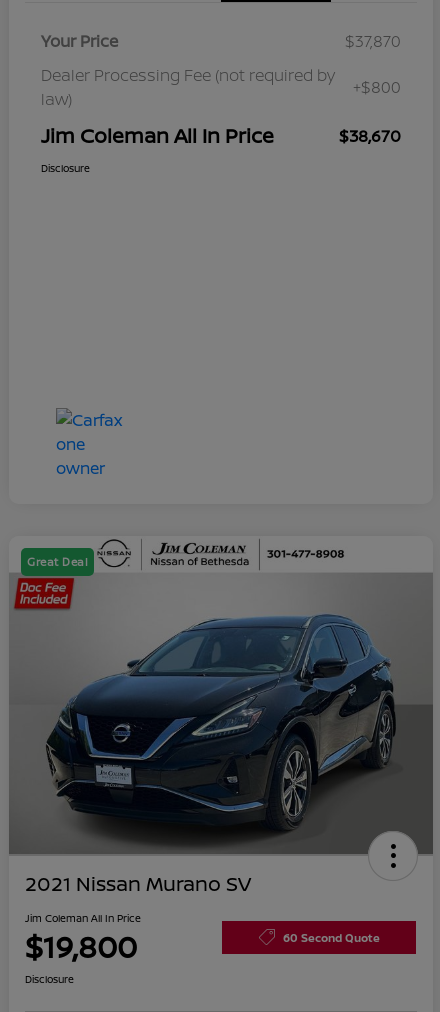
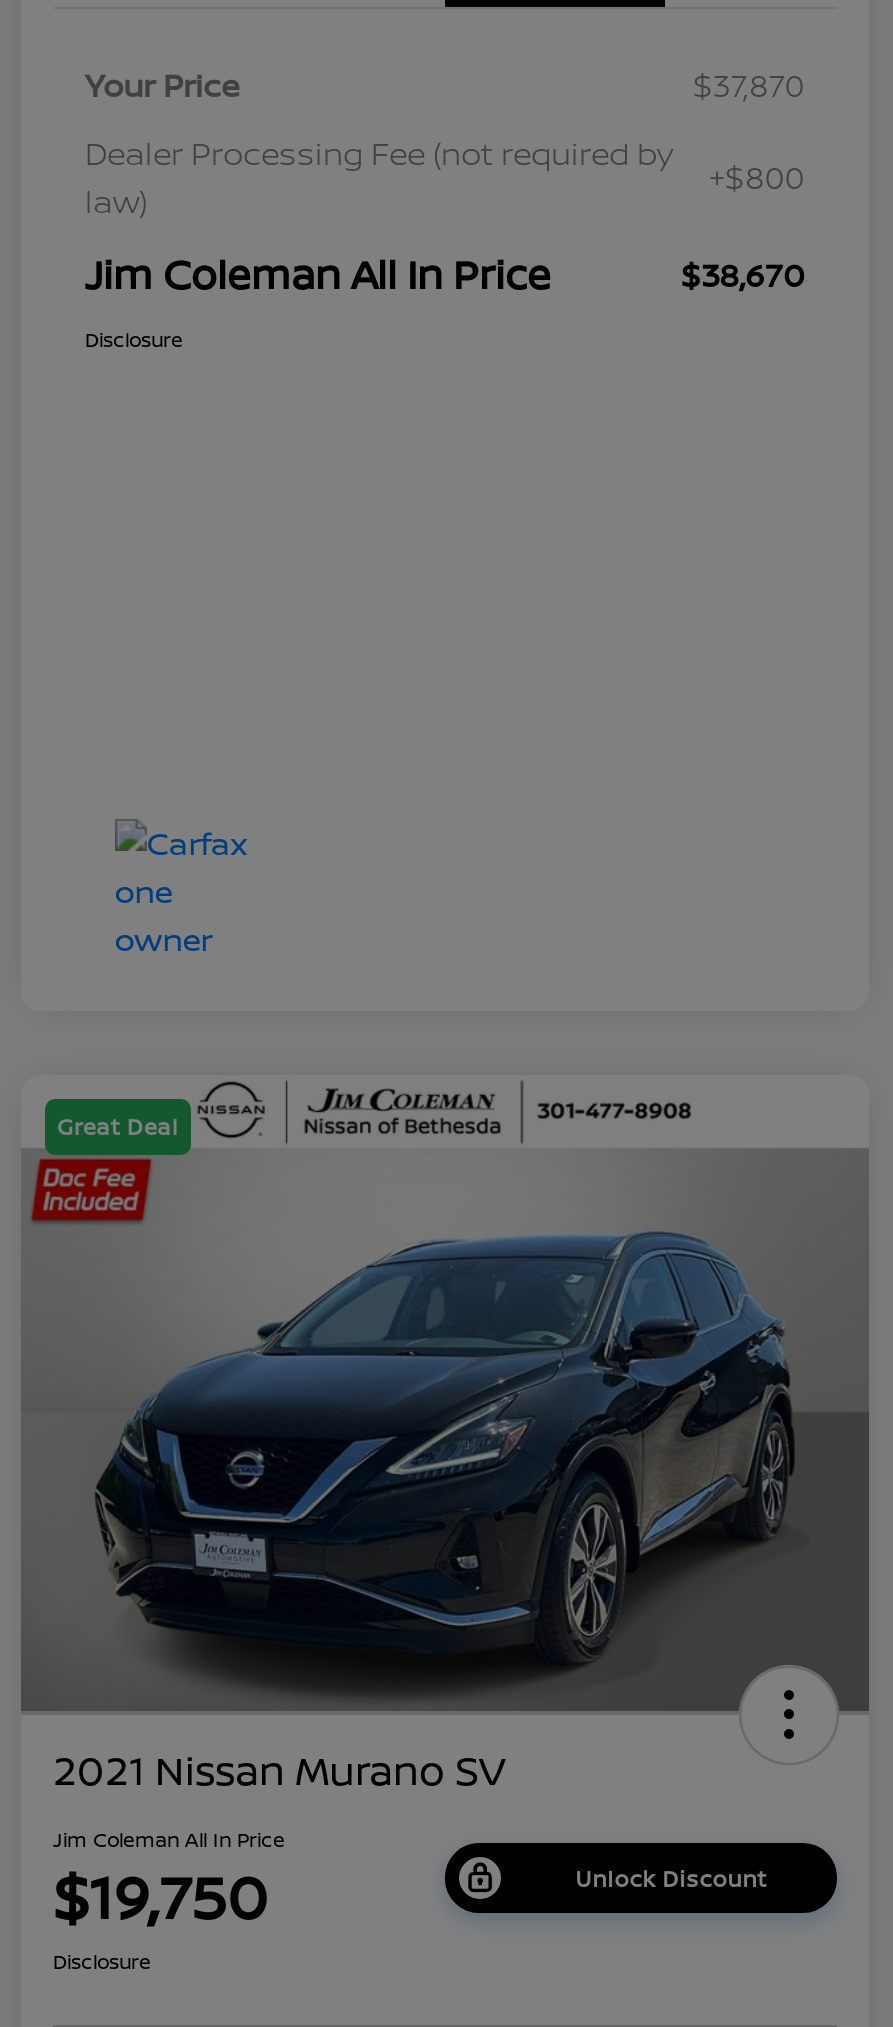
- $19,800
- 60 Second Quote
+ $19,750
+ Unlock Discount
